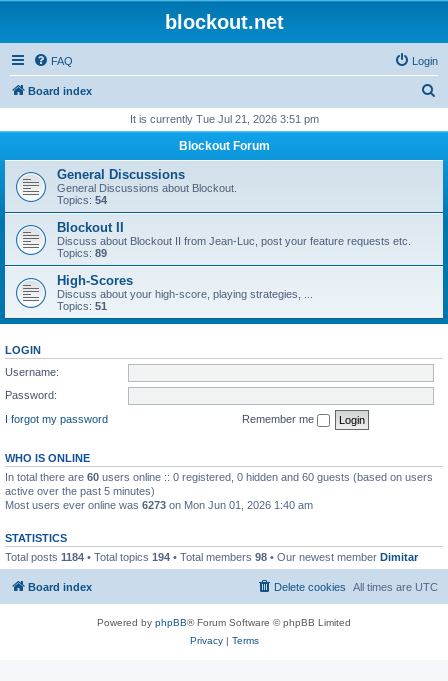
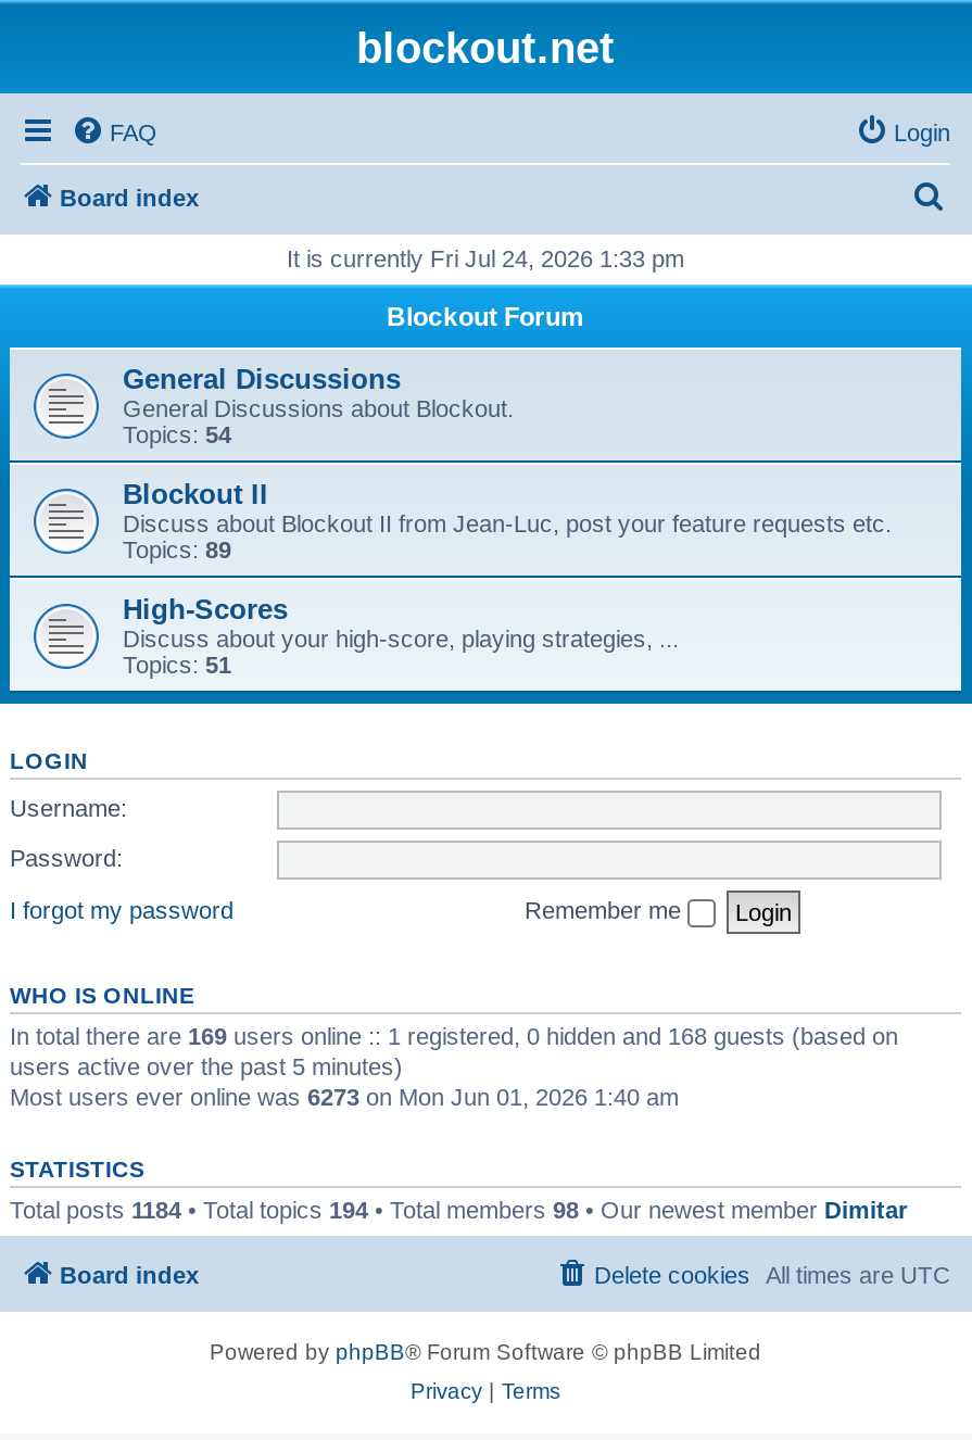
- It is currently Tue Jul 21, 2026 3:51 pm
+ It is currently Fri Jul 24, 2026 1:33 pm

- In total there are 60 users online :: 0 registered, 0 hidden and 60 guests (based on users
- active over the past 5 minutes)
+ In total there are 169 users online :: 1 registered, 0 hidden and 168 guests (based on
+ users active over the past 5 minutes)
